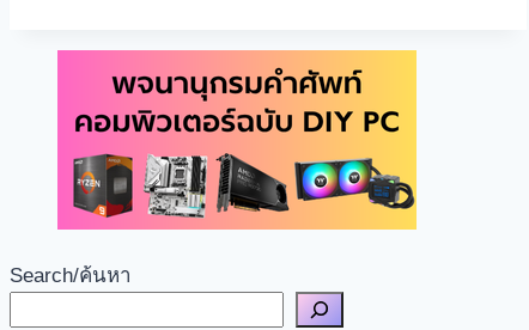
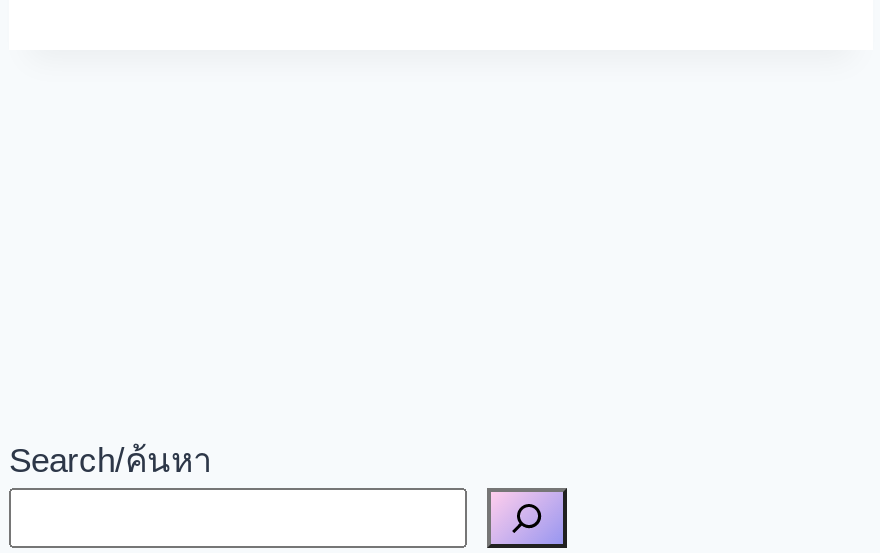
- [image]
